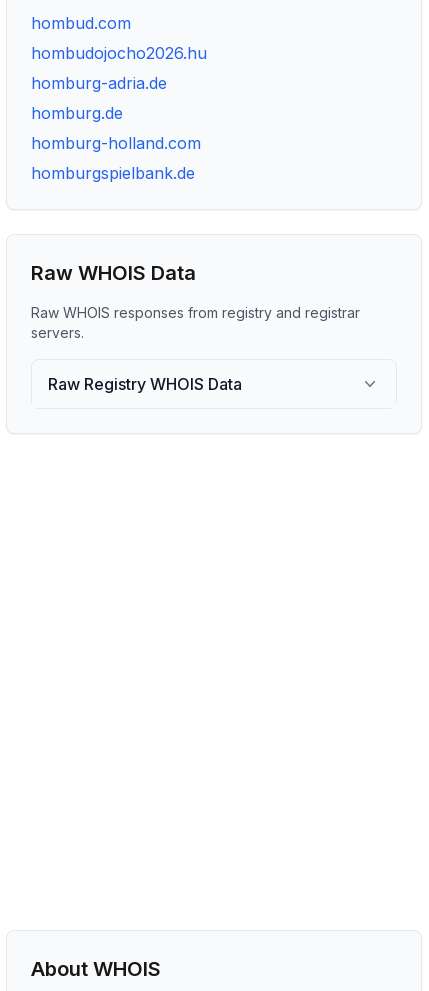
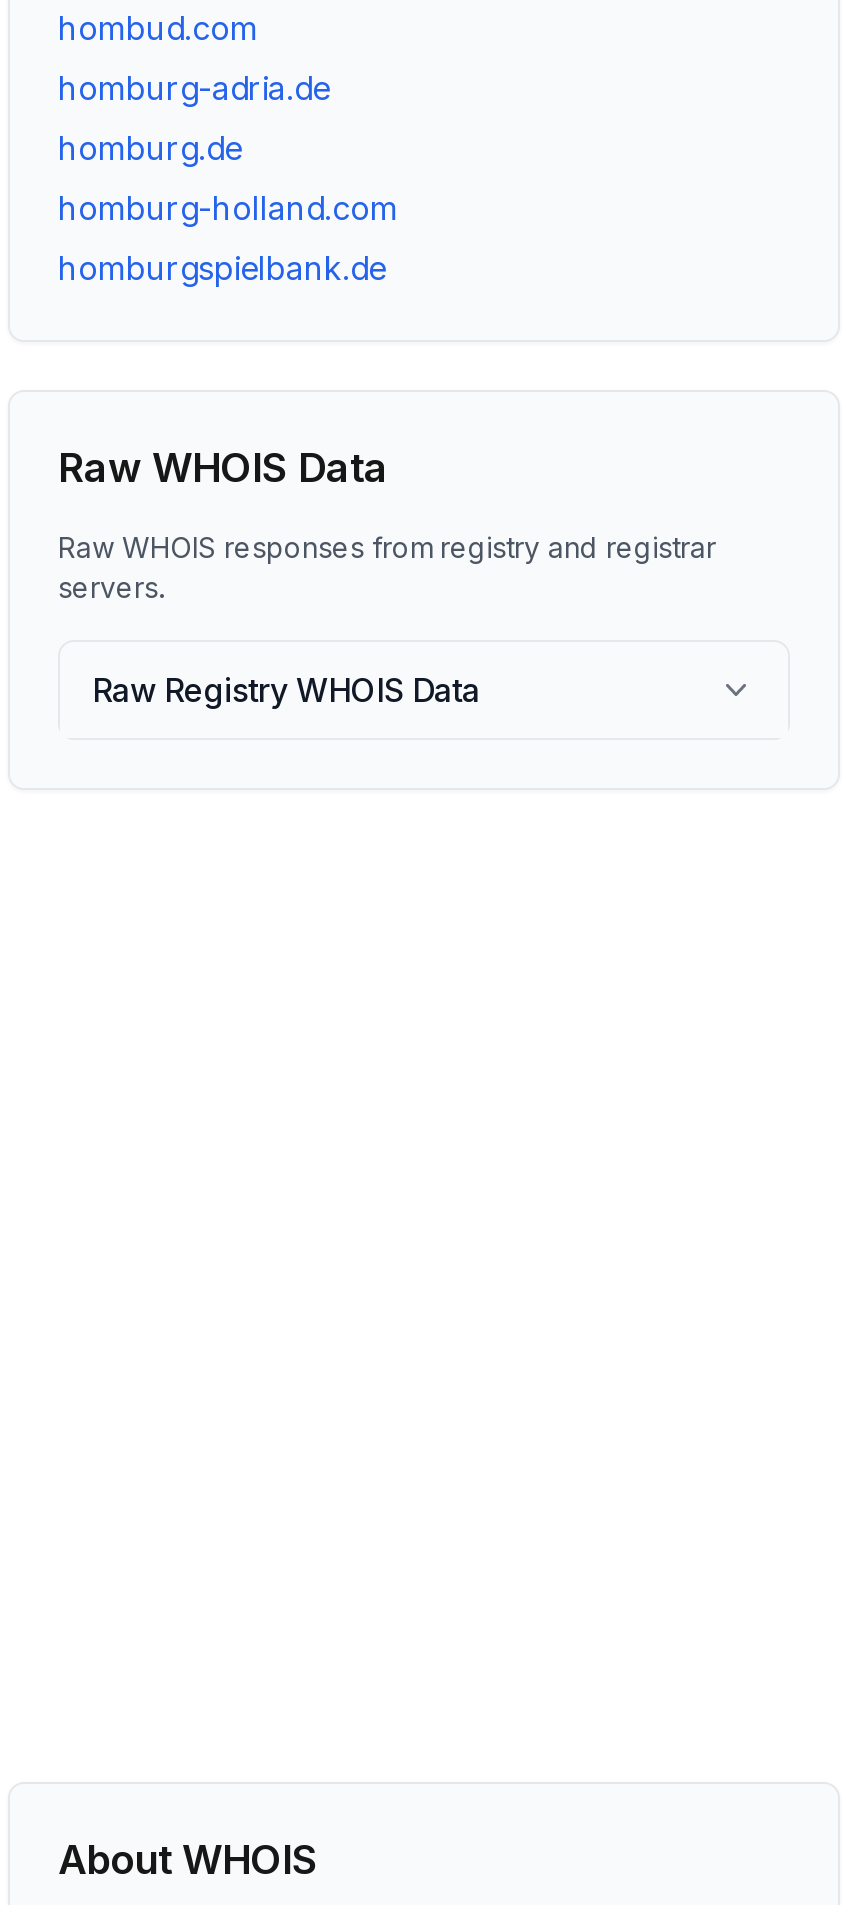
- hombudojocho2026.hu
